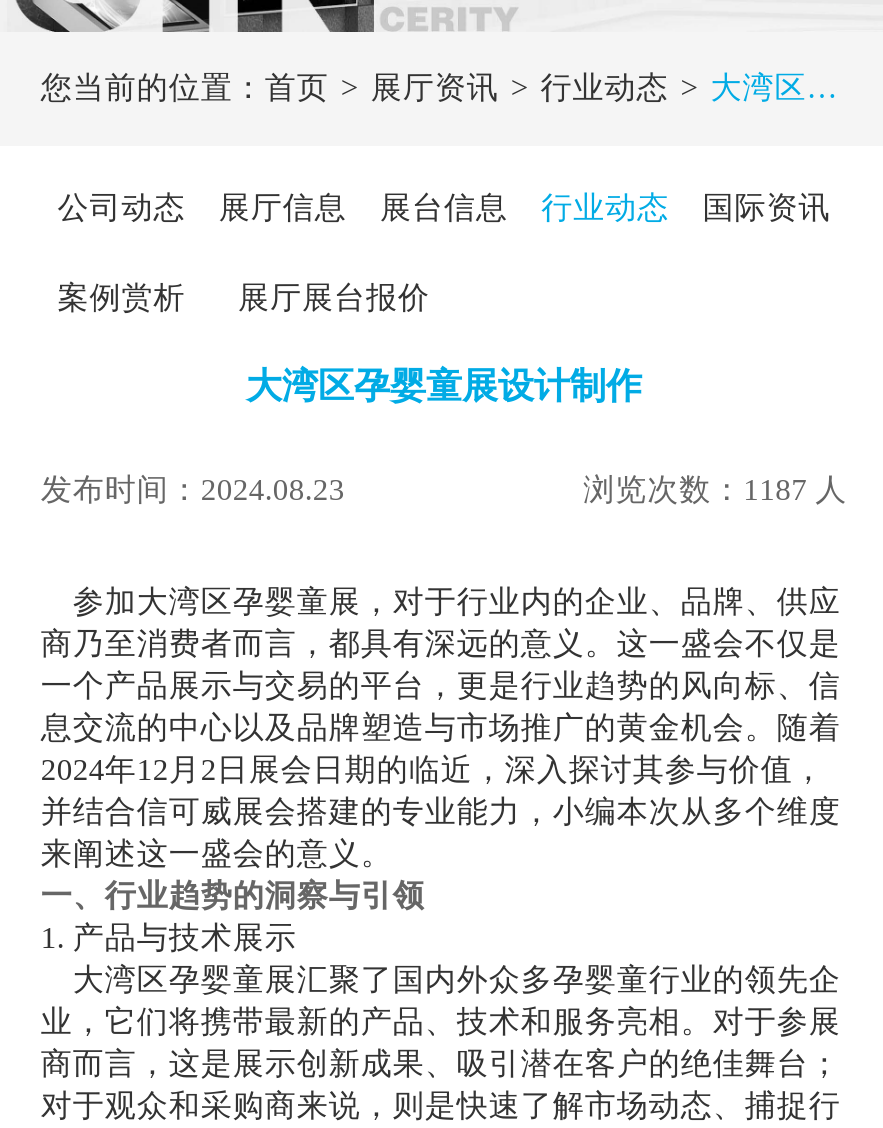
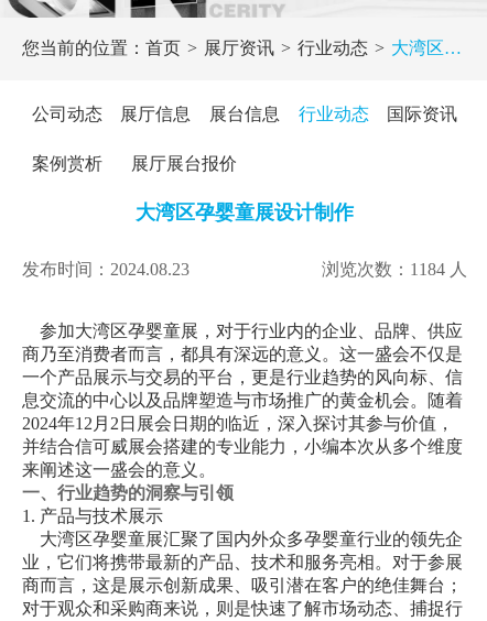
- 浏览次数：1187 人
+ 浏览次数：1184 人
